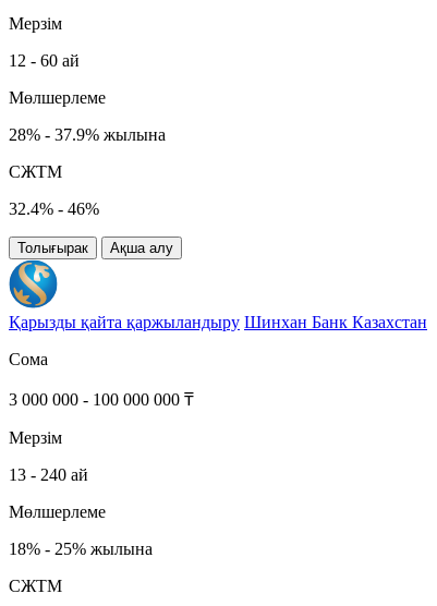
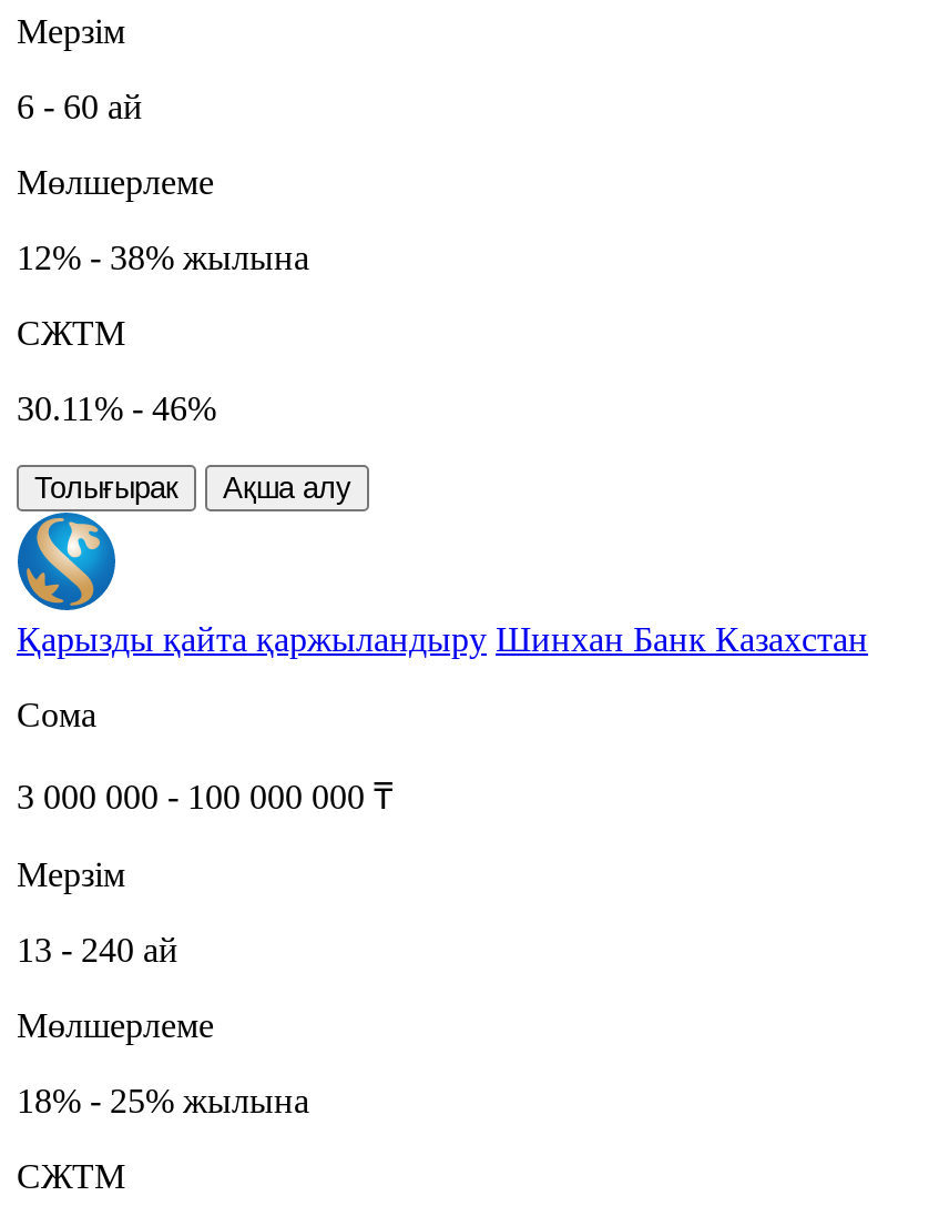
- 12 - 60 ай
+ 6 - 60 ай

- 28% - 37.9% жылына
+ 12% - 38% жылына

- 32.4% - 46%
+ 30.11% - 46%
